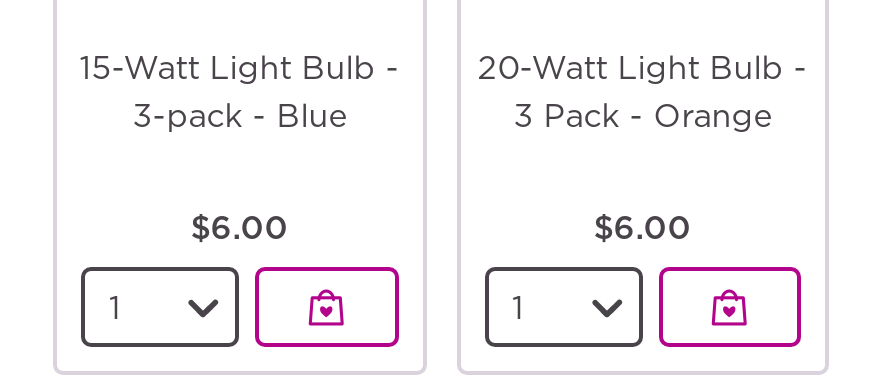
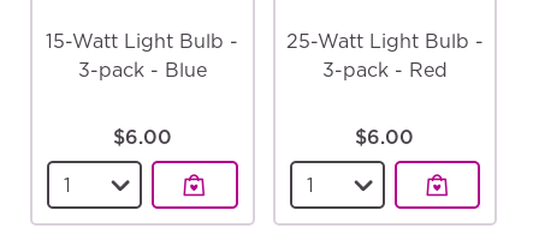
- 20-Watt Light Bulb -
- 3 Pack - Orange
+ 25-Watt Light Bulb -
+ 3-pack - Red
